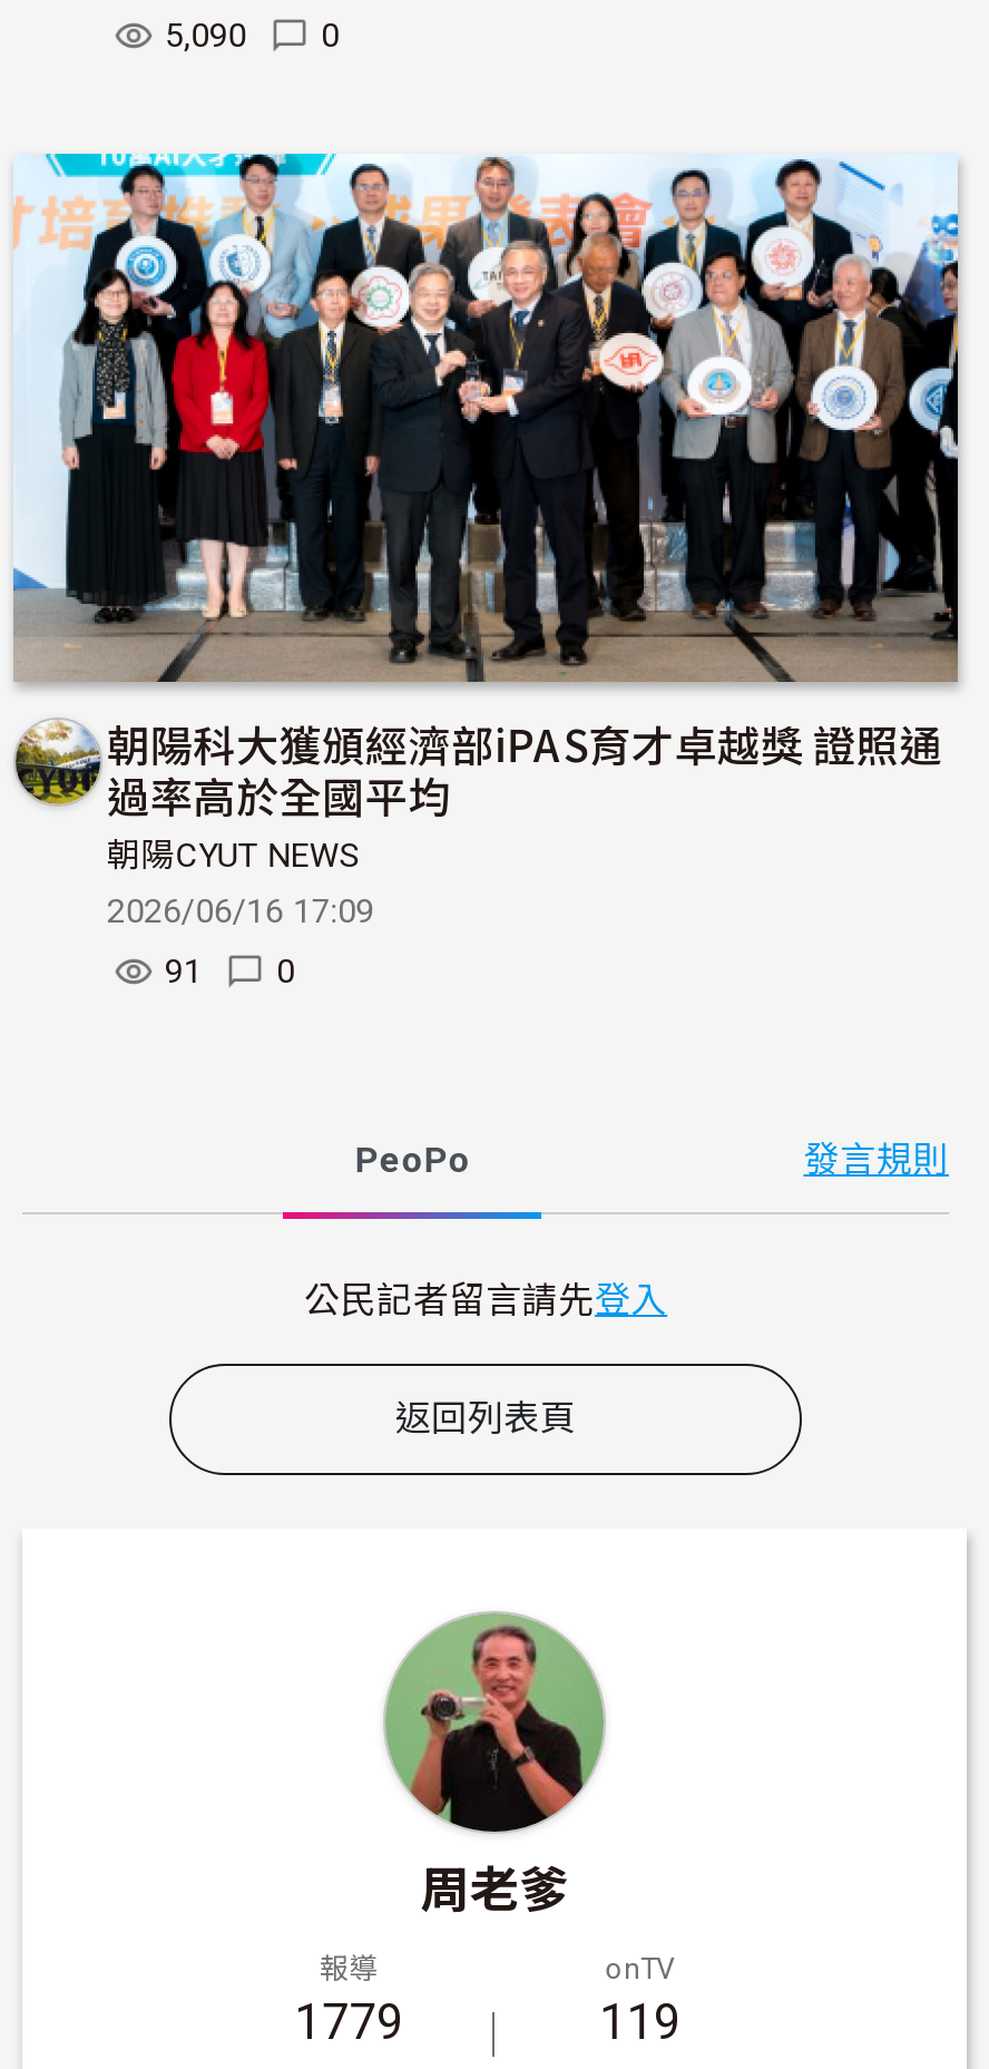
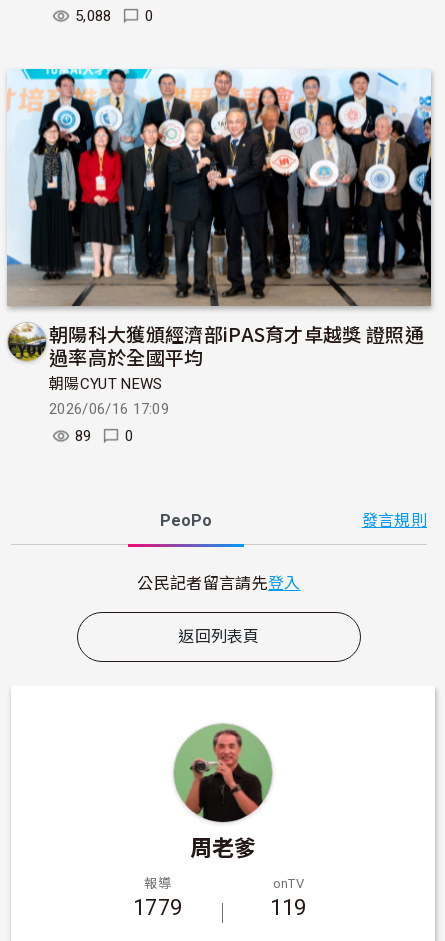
- 5,090 0
+ 5,088 0

- 91 0
+ 89 0
